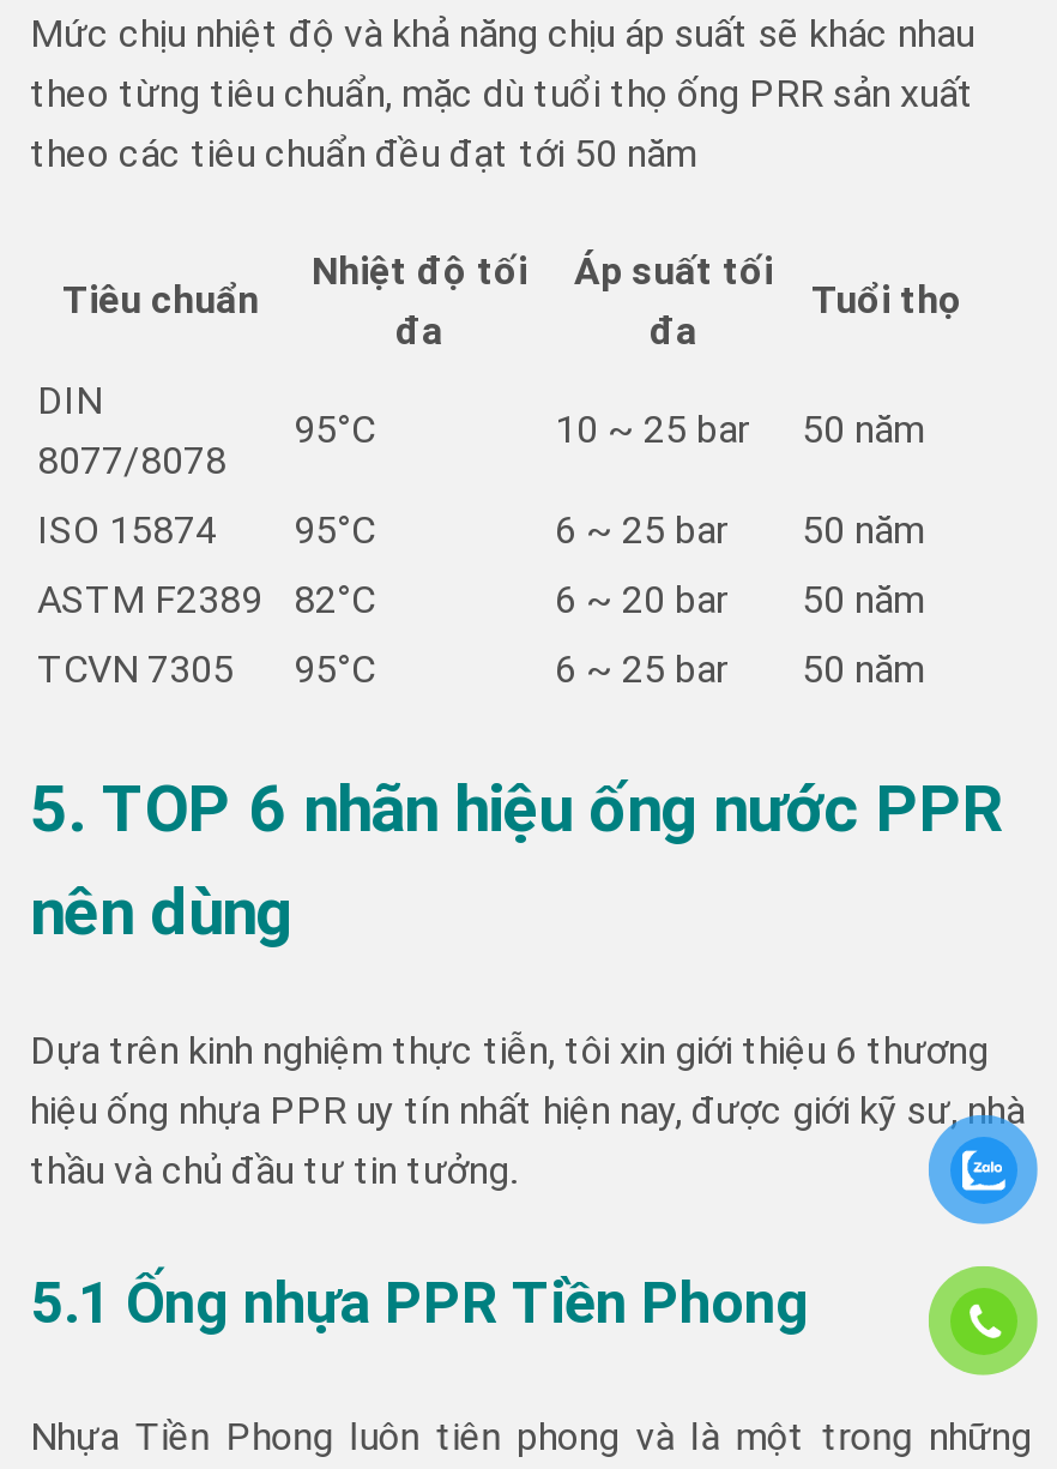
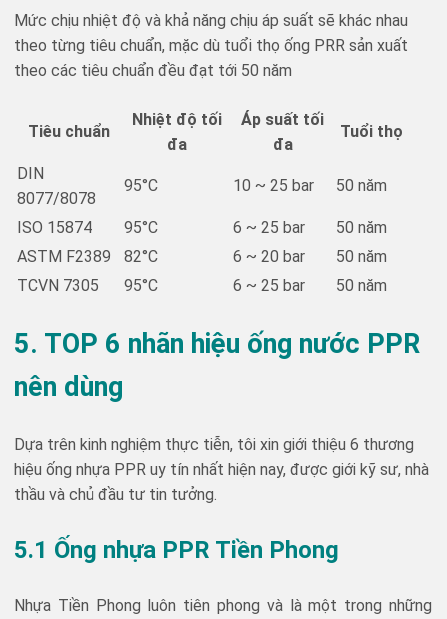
- [image]

- [image]
